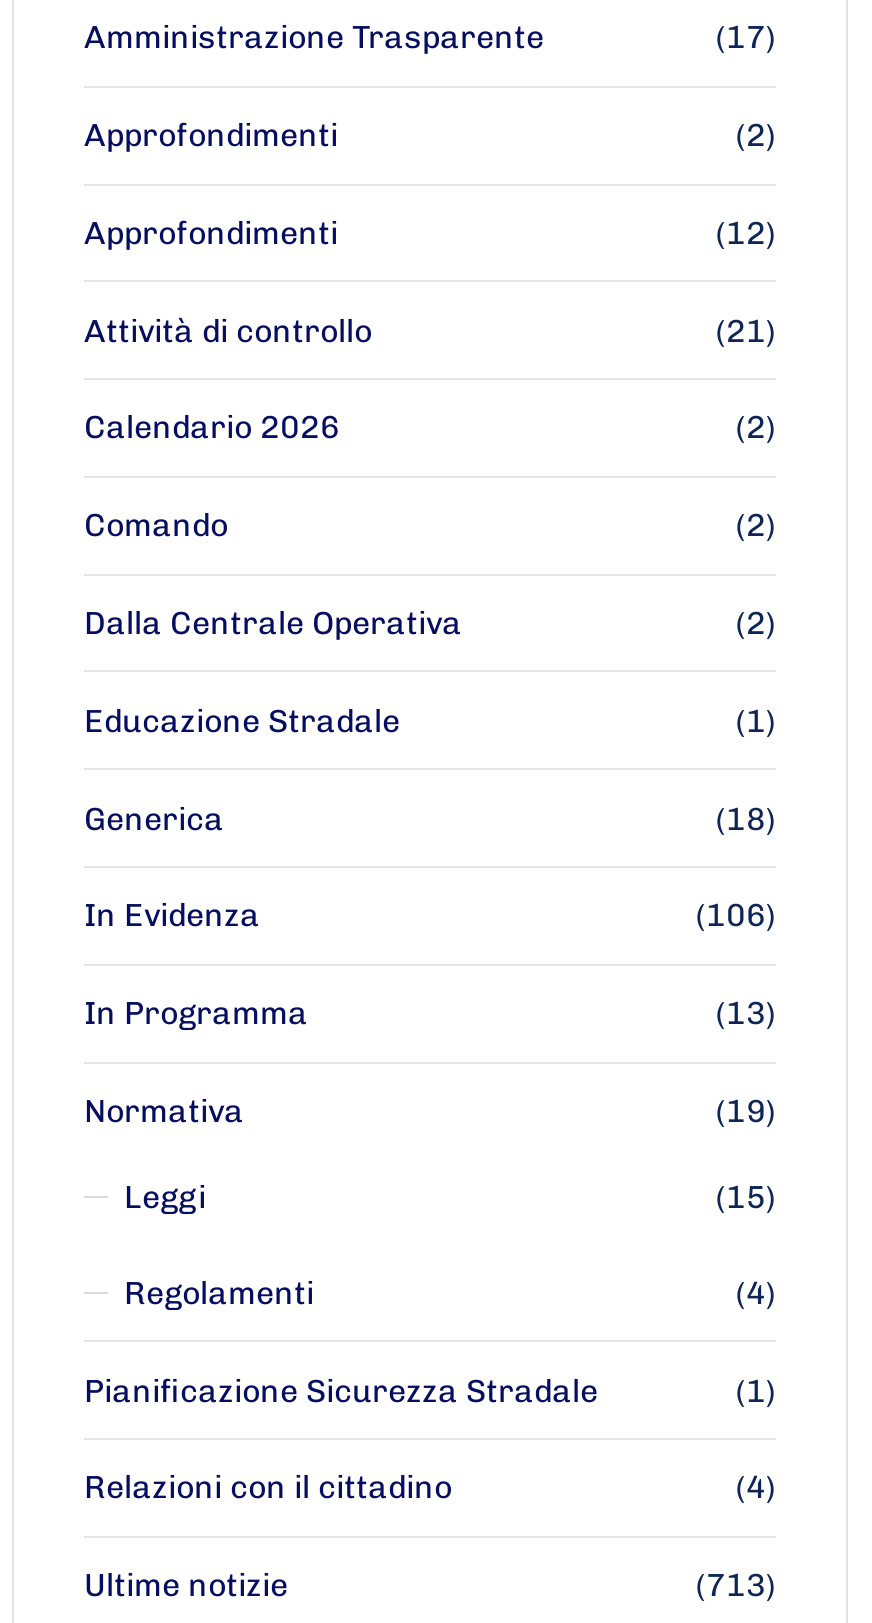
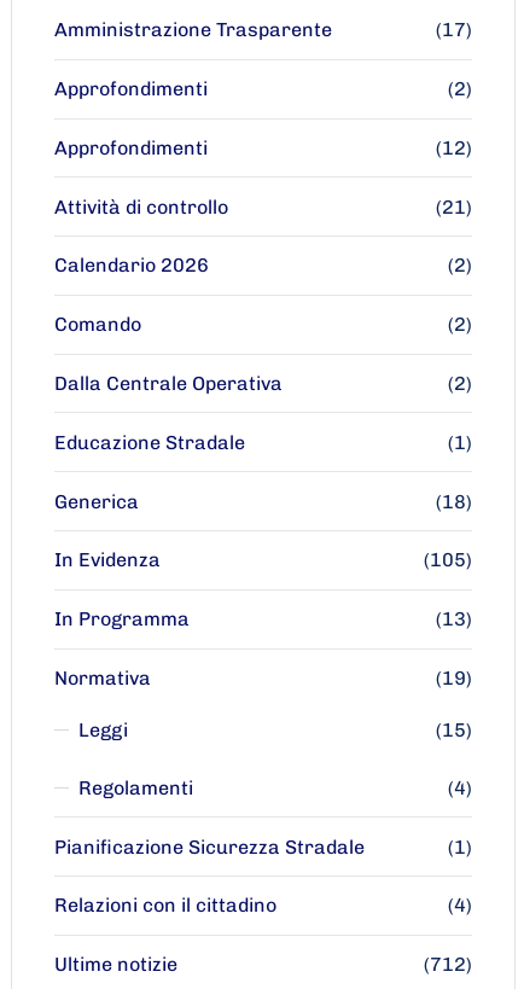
- (106)
+ (105)

- (713)
+ (712)
